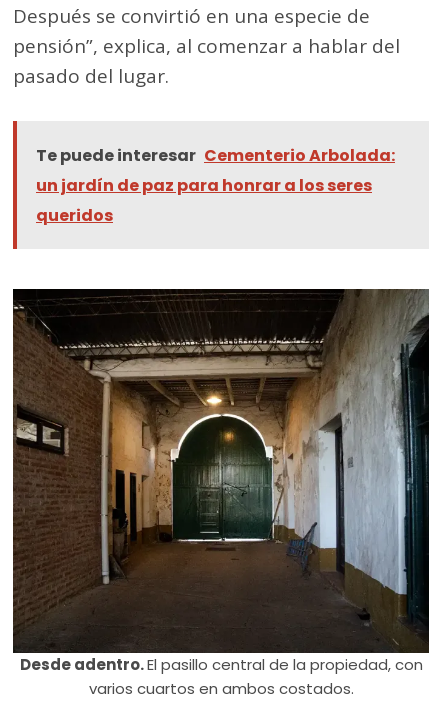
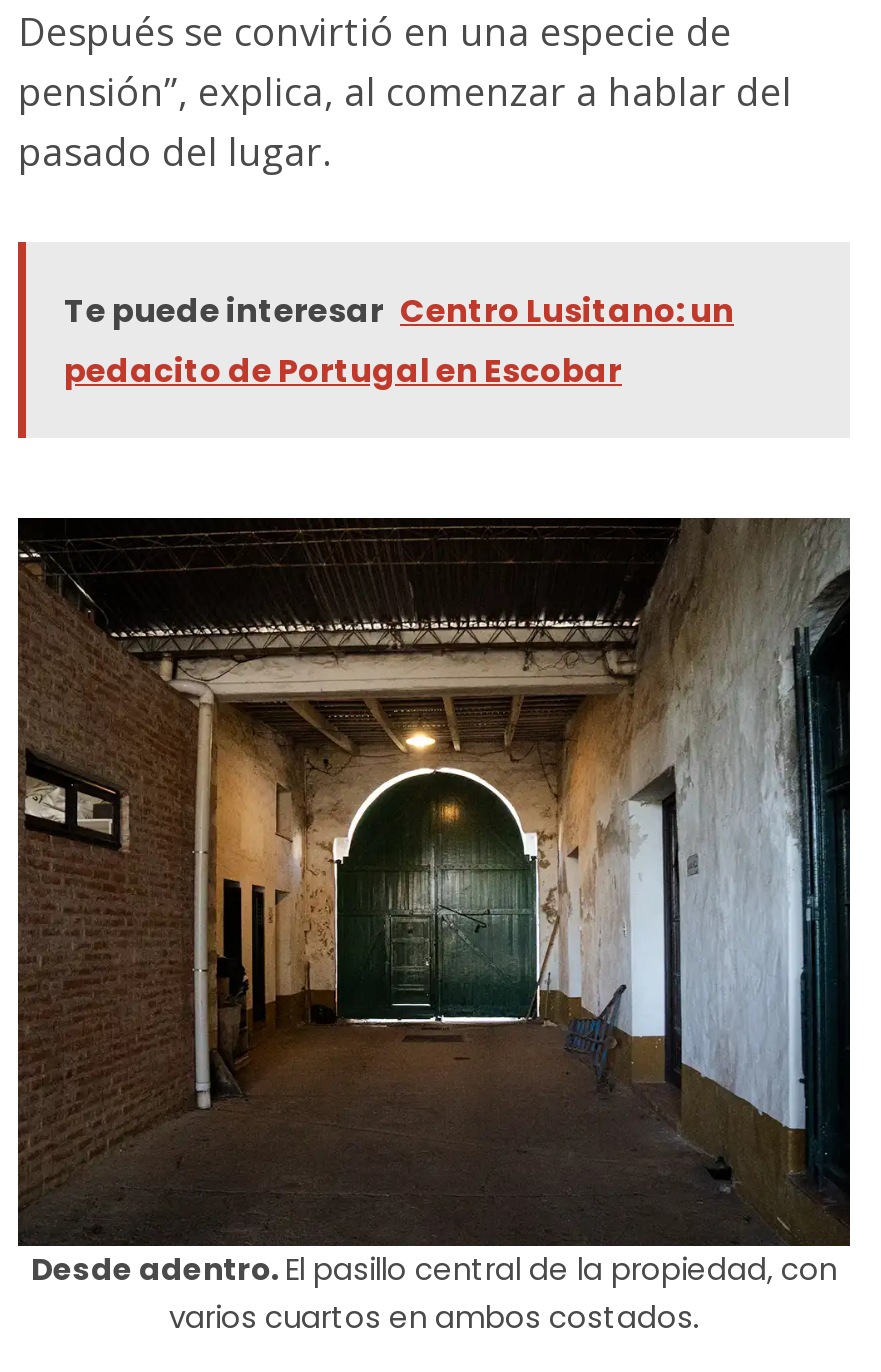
- Te puede interesar Cementerio Arbolada:
- un jardín de paz para honrar a los seres
- queridos
+ Te puede interesar Centro Lusitano: un
+ pedacito de Portugal en Escobar
